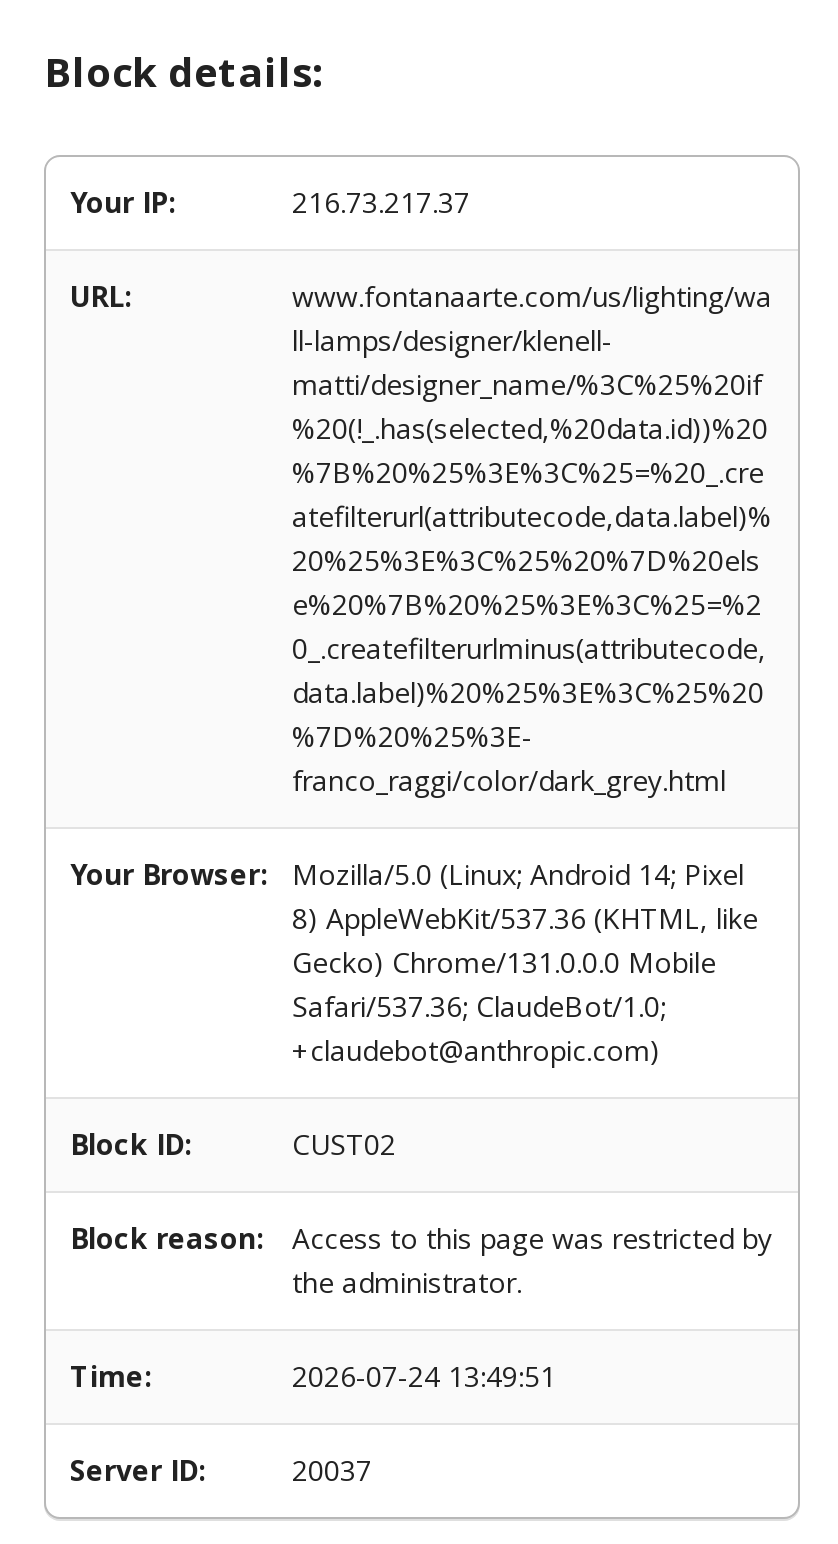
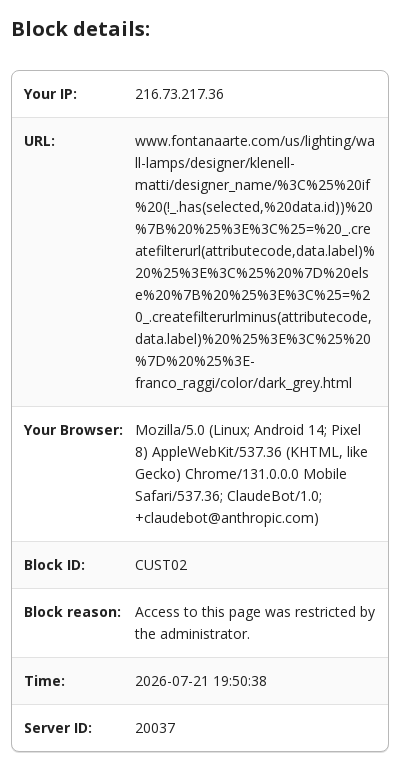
- 216.73.217.37
+ 216.73.217.36

- 2026-07-24 13:49:51
+ 2026-07-21 19:50:38
